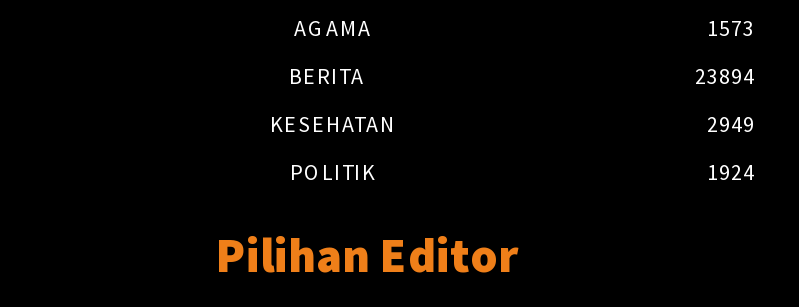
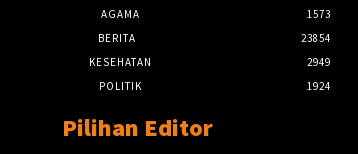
- 23894
+ 23854
